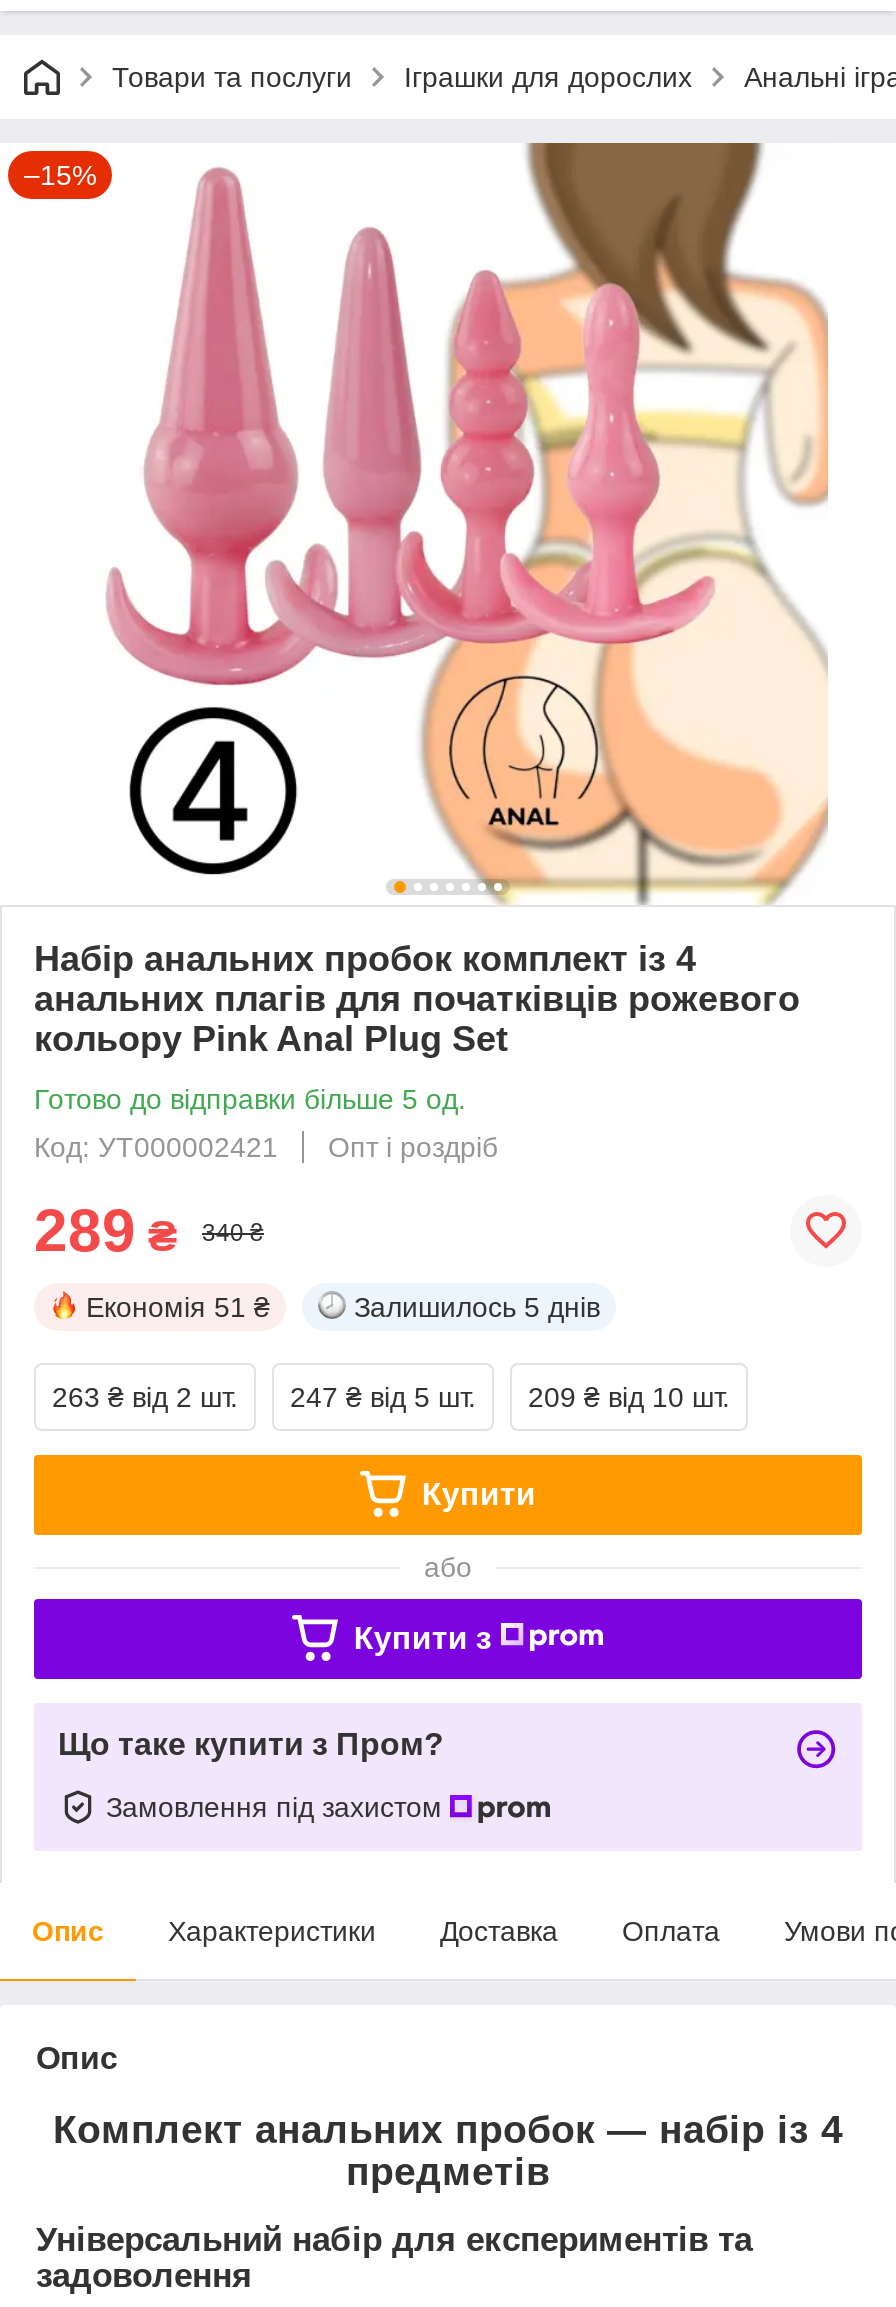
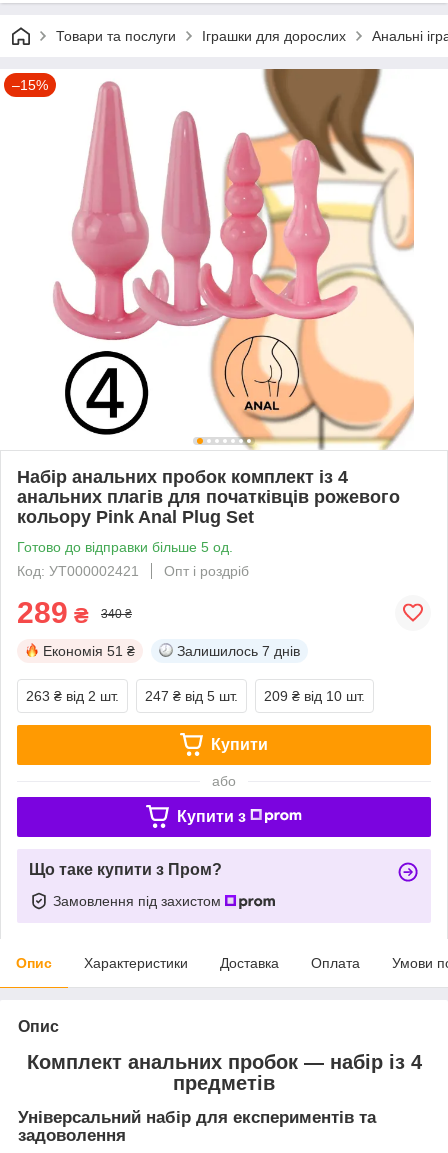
- Залишилось 5 днів
+ Залишилось 7 днів
